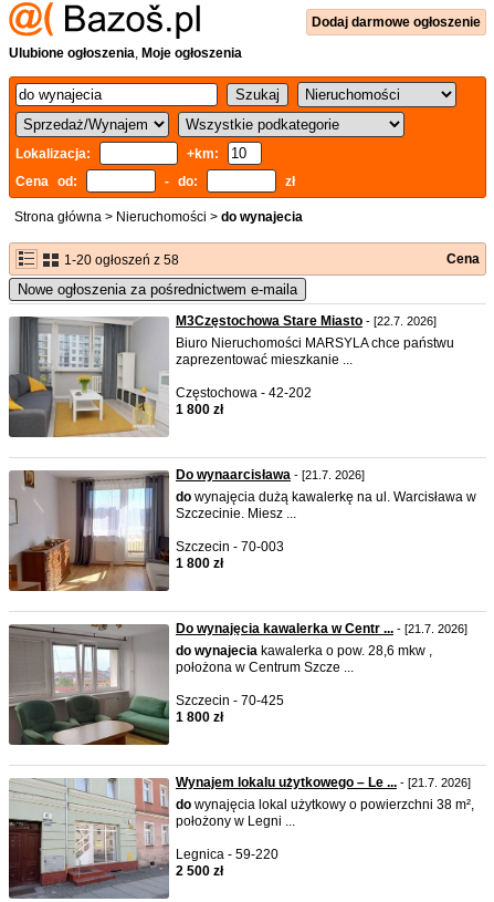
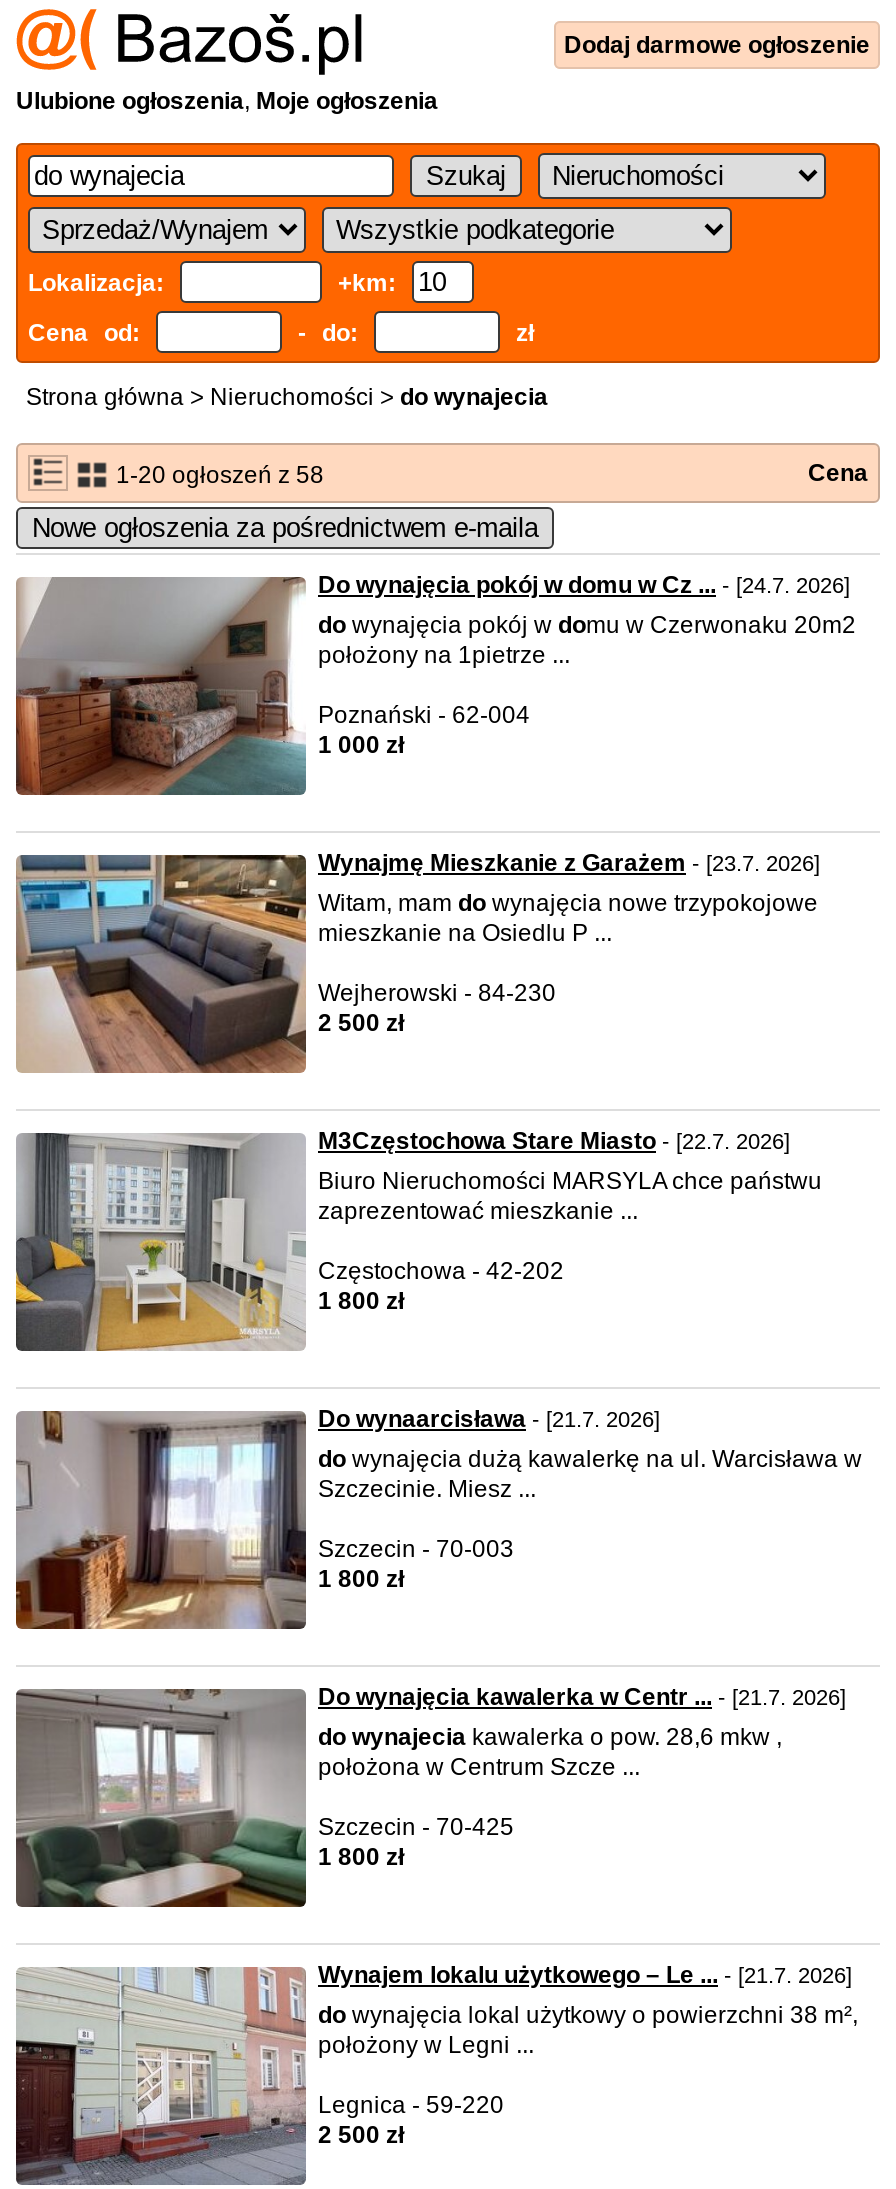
+ [image]
+ Do wynajęcia pokój w domu w Cz ... - [24.7. 2026]
+ do wynajęcia pokój w domu w Czerwonaku 20m2
+ położony na 1pietrze ...
+ Poznański - 62-004
+ 1 000 zł

+ [image]
+ Wynajmę Mieszkanie z Garażem - [23.7. 2026]
+ Witam, mam do wynajęcia nowe trzypokojowe
+ mieszkanie na Osiedlu P ...
+ Wejherowski - 84-230
+ 2 500 zł
